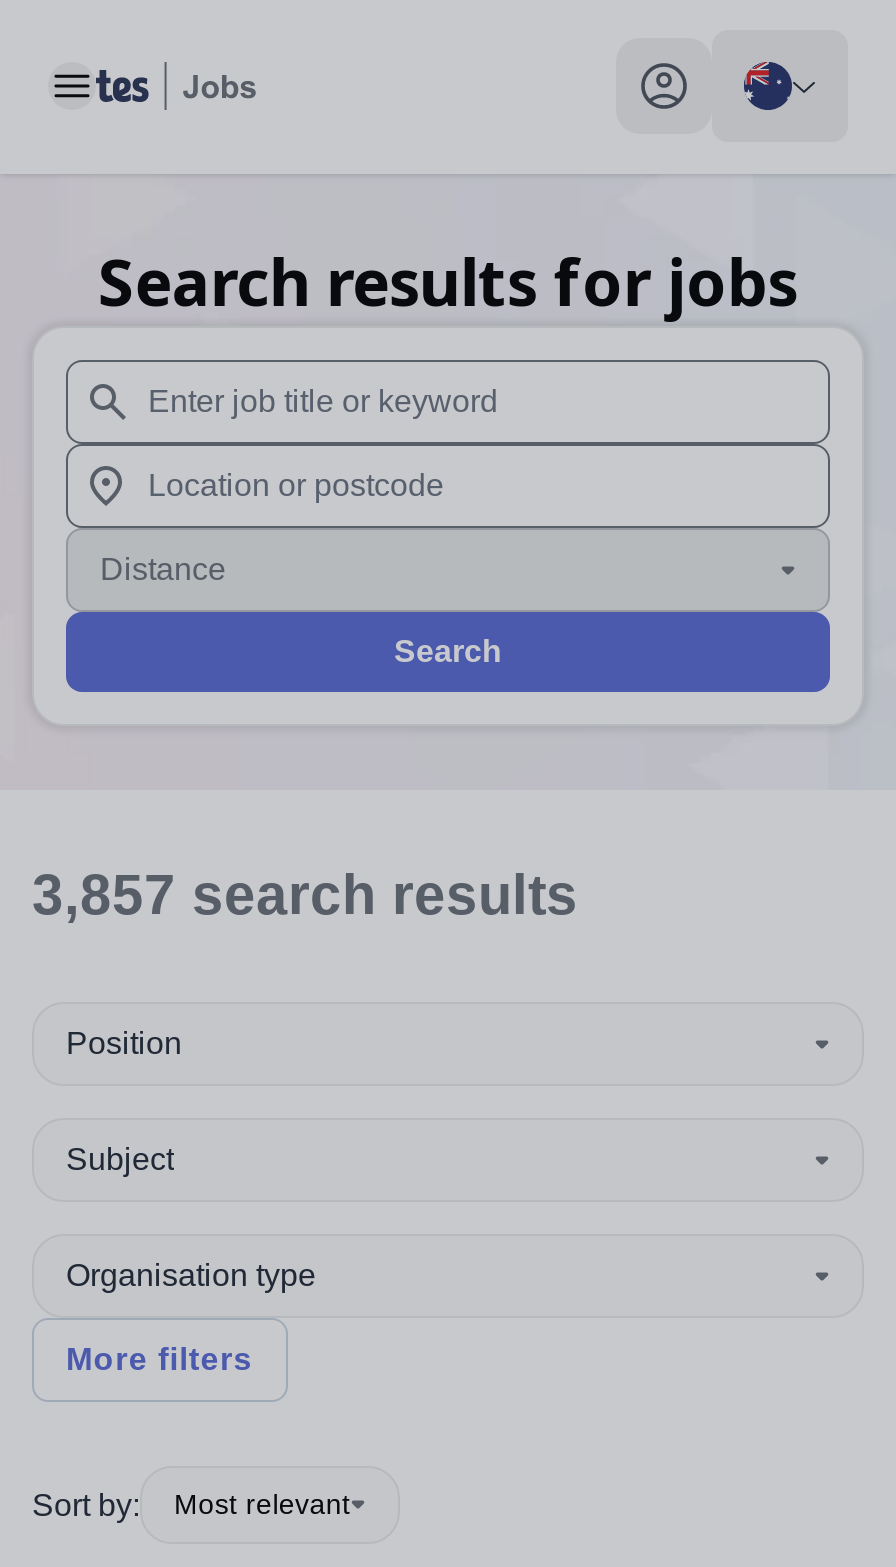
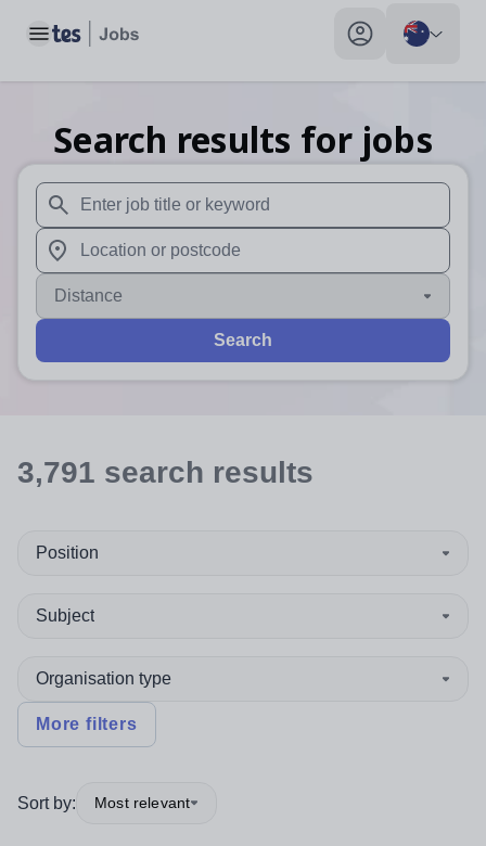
- 3,857 search results
+ 3,791 search results
